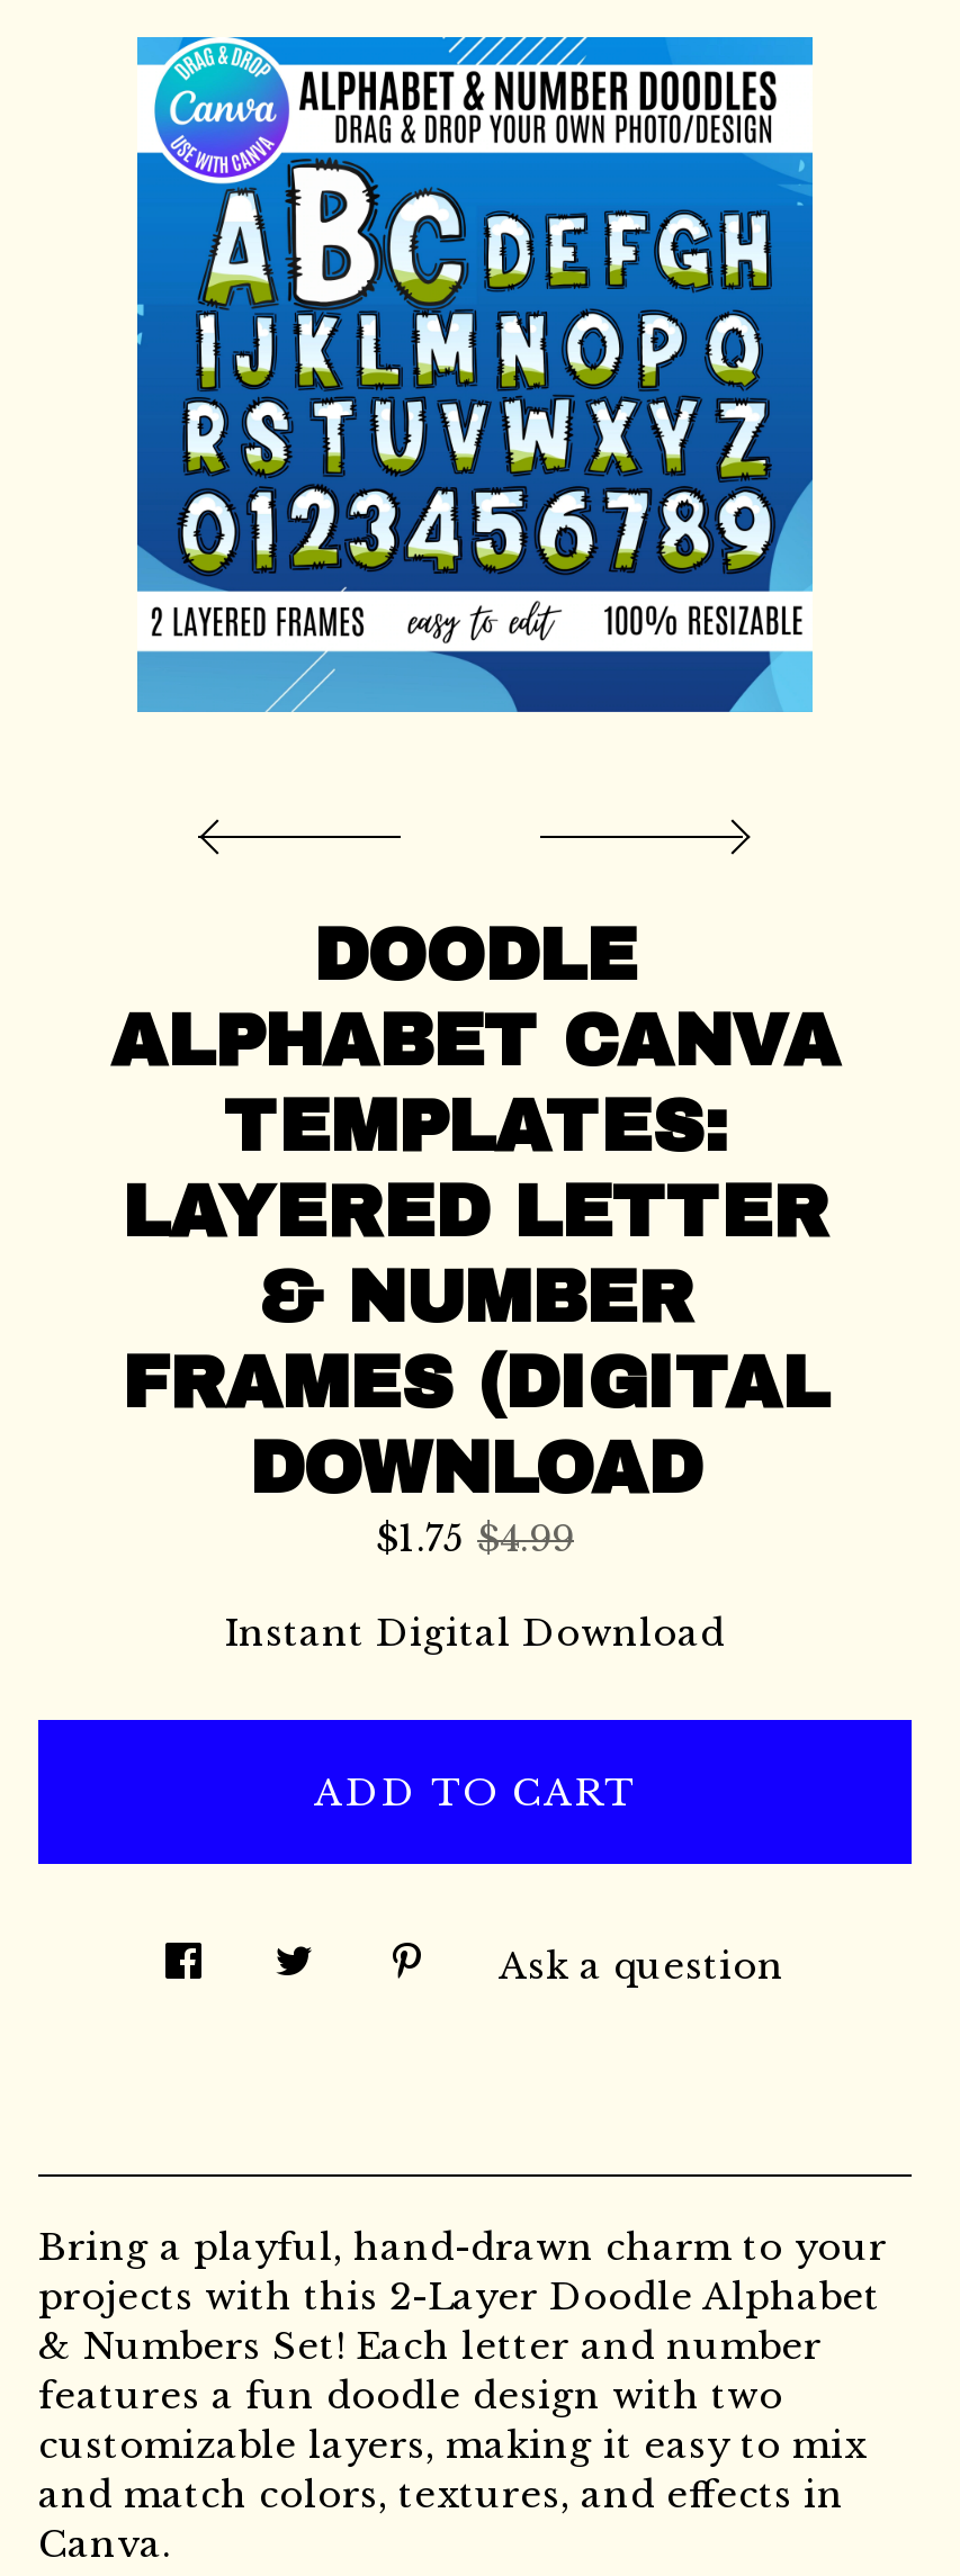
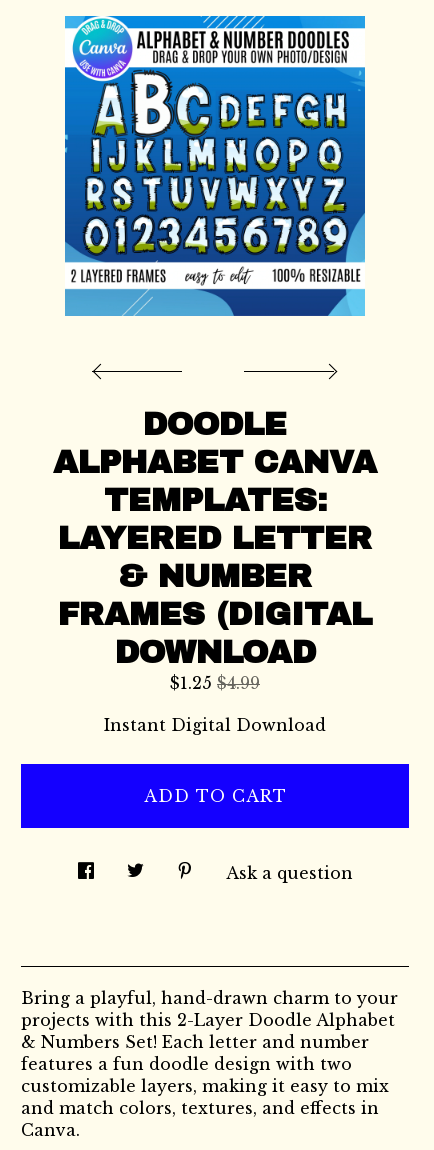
- $1.75 $4.99
+ $1.25 $4.99
